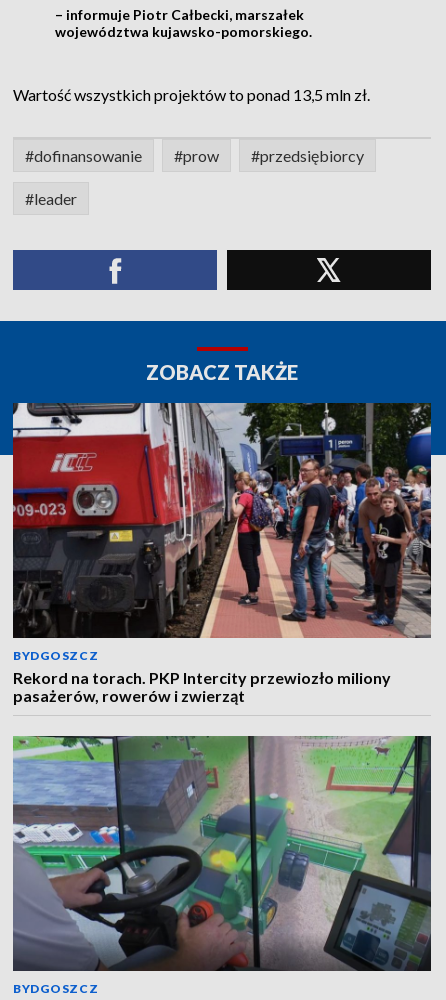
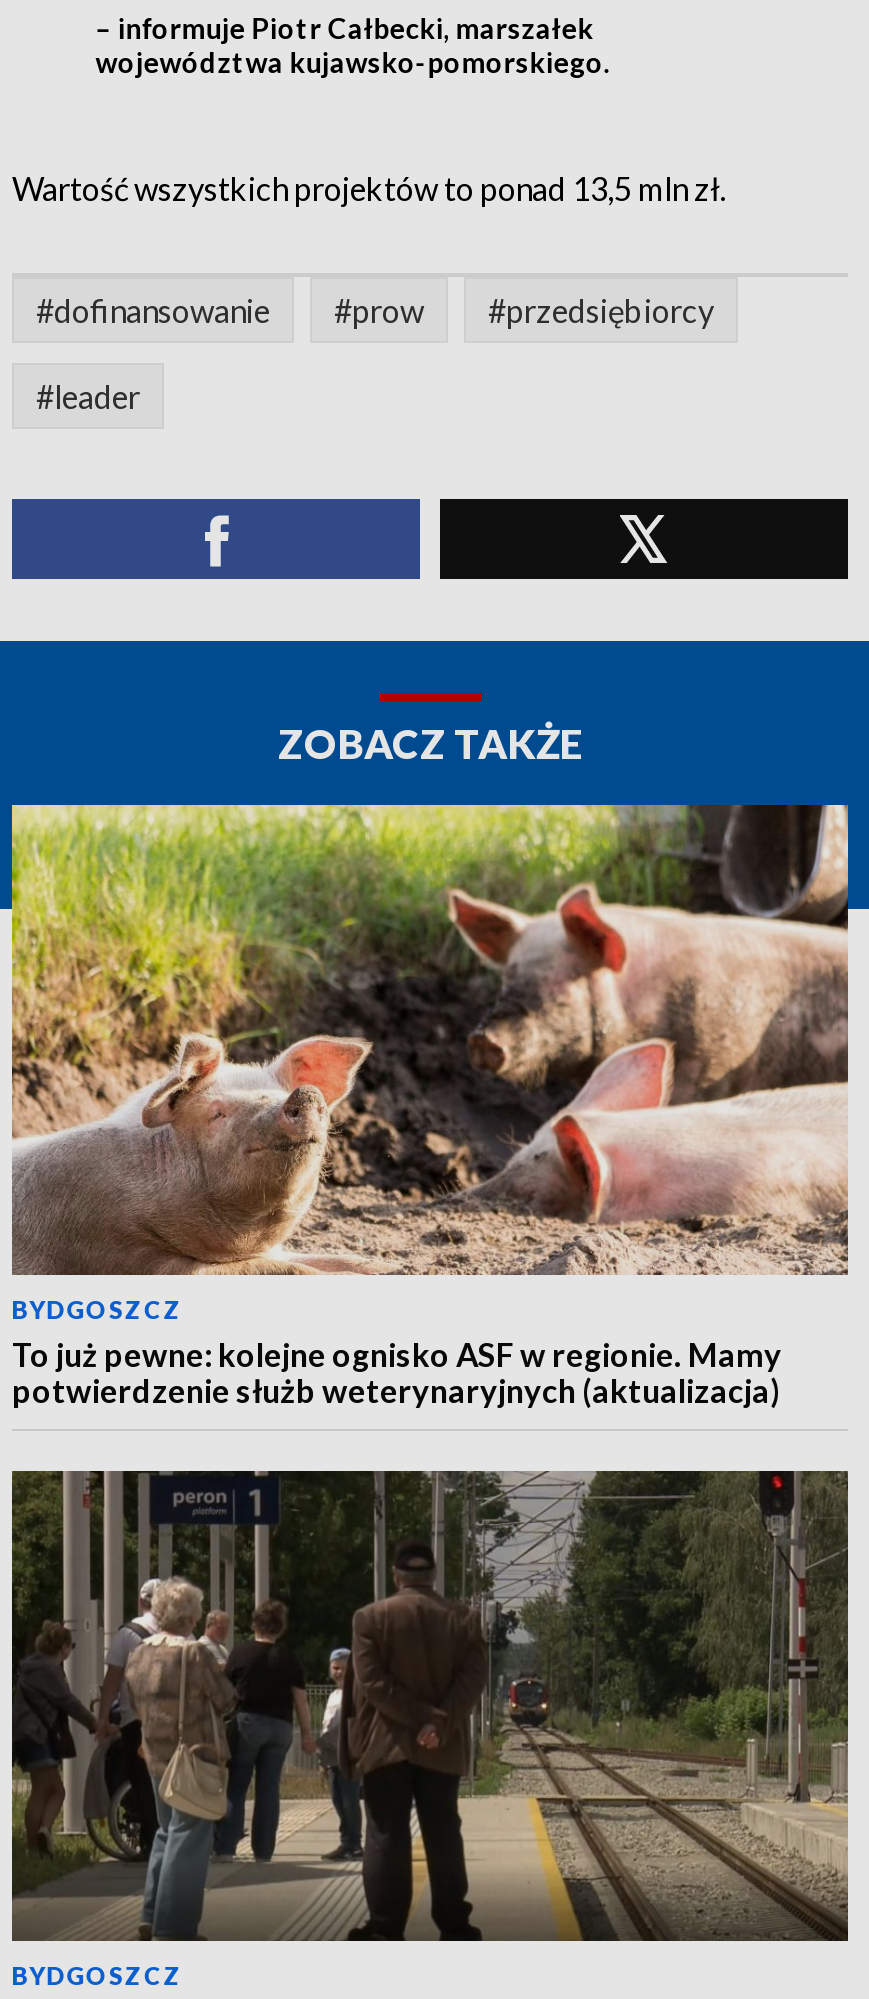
- [image]
- Rekord na torach. PKP Intercity przewiozło miliony
- pasażerów, rowerów i zwierząt
+ [image]
+ To już pewne: kolejne ognisko ASF w regionie. Mamy
+ potwierdzenie służb weterynaryjnych (aktualizacja)

- [image]
+ [image]
